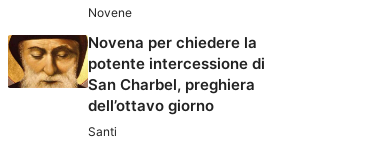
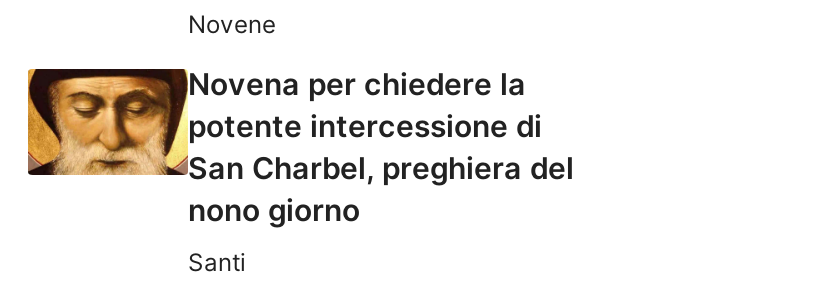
- San Charbel, preghiera
- dell’ottavo giorno
+ San Charbel, preghiera del
+ nono giorno
